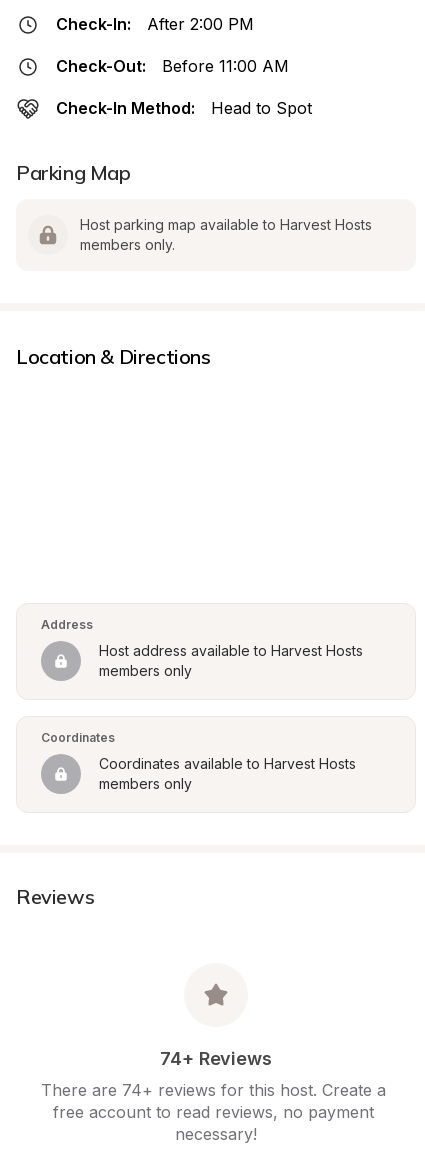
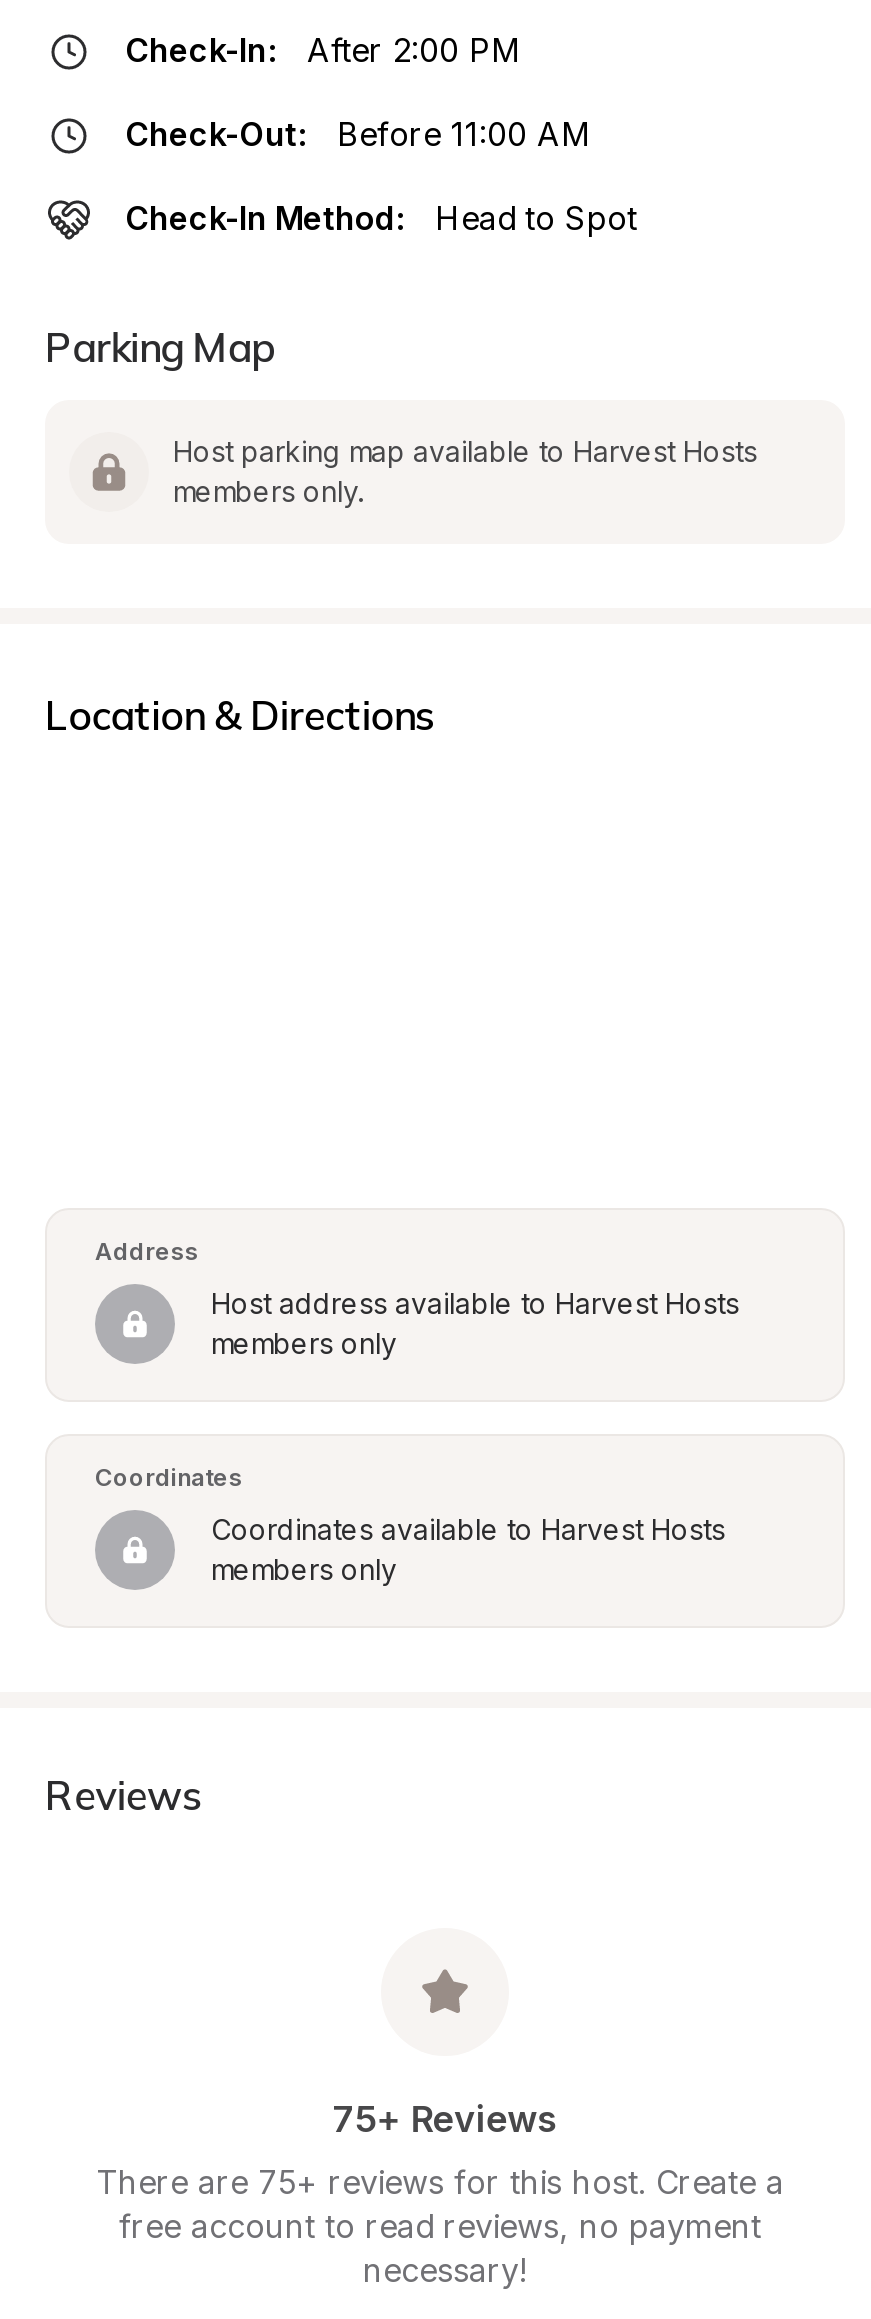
- 74+ Reviews
+ 75+ Reviews

- There are 74+ reviews for this host. Create a
+ There are 75+ reviews for this host. Create a
